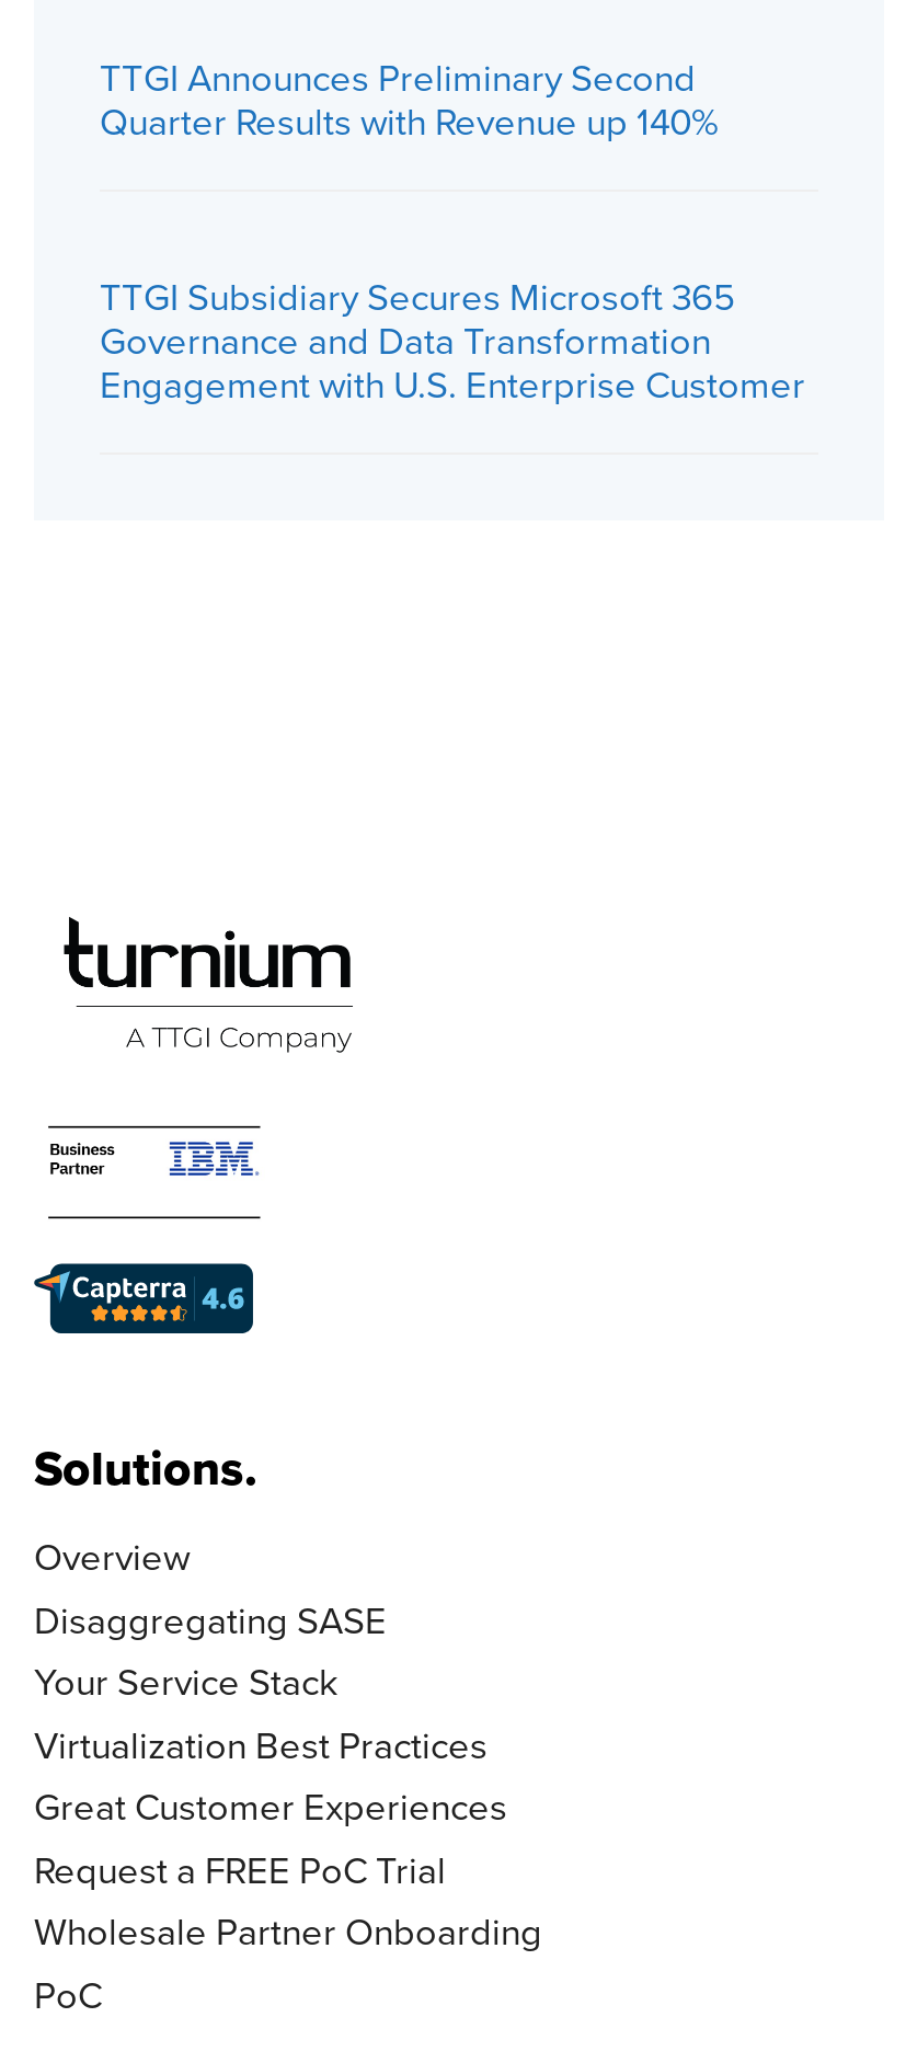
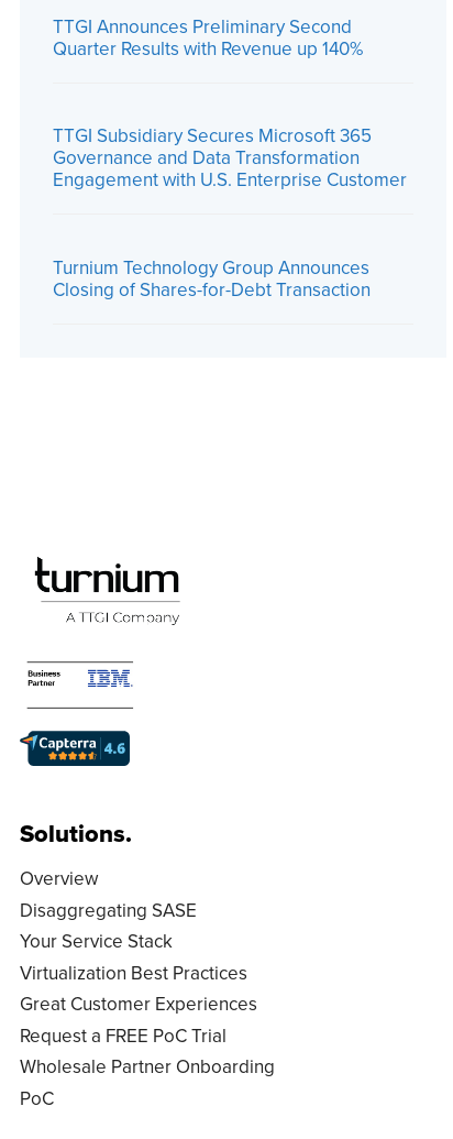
+ Turnium Technology Group Announces
+ Closing of Shares-for-Debt Transaction
